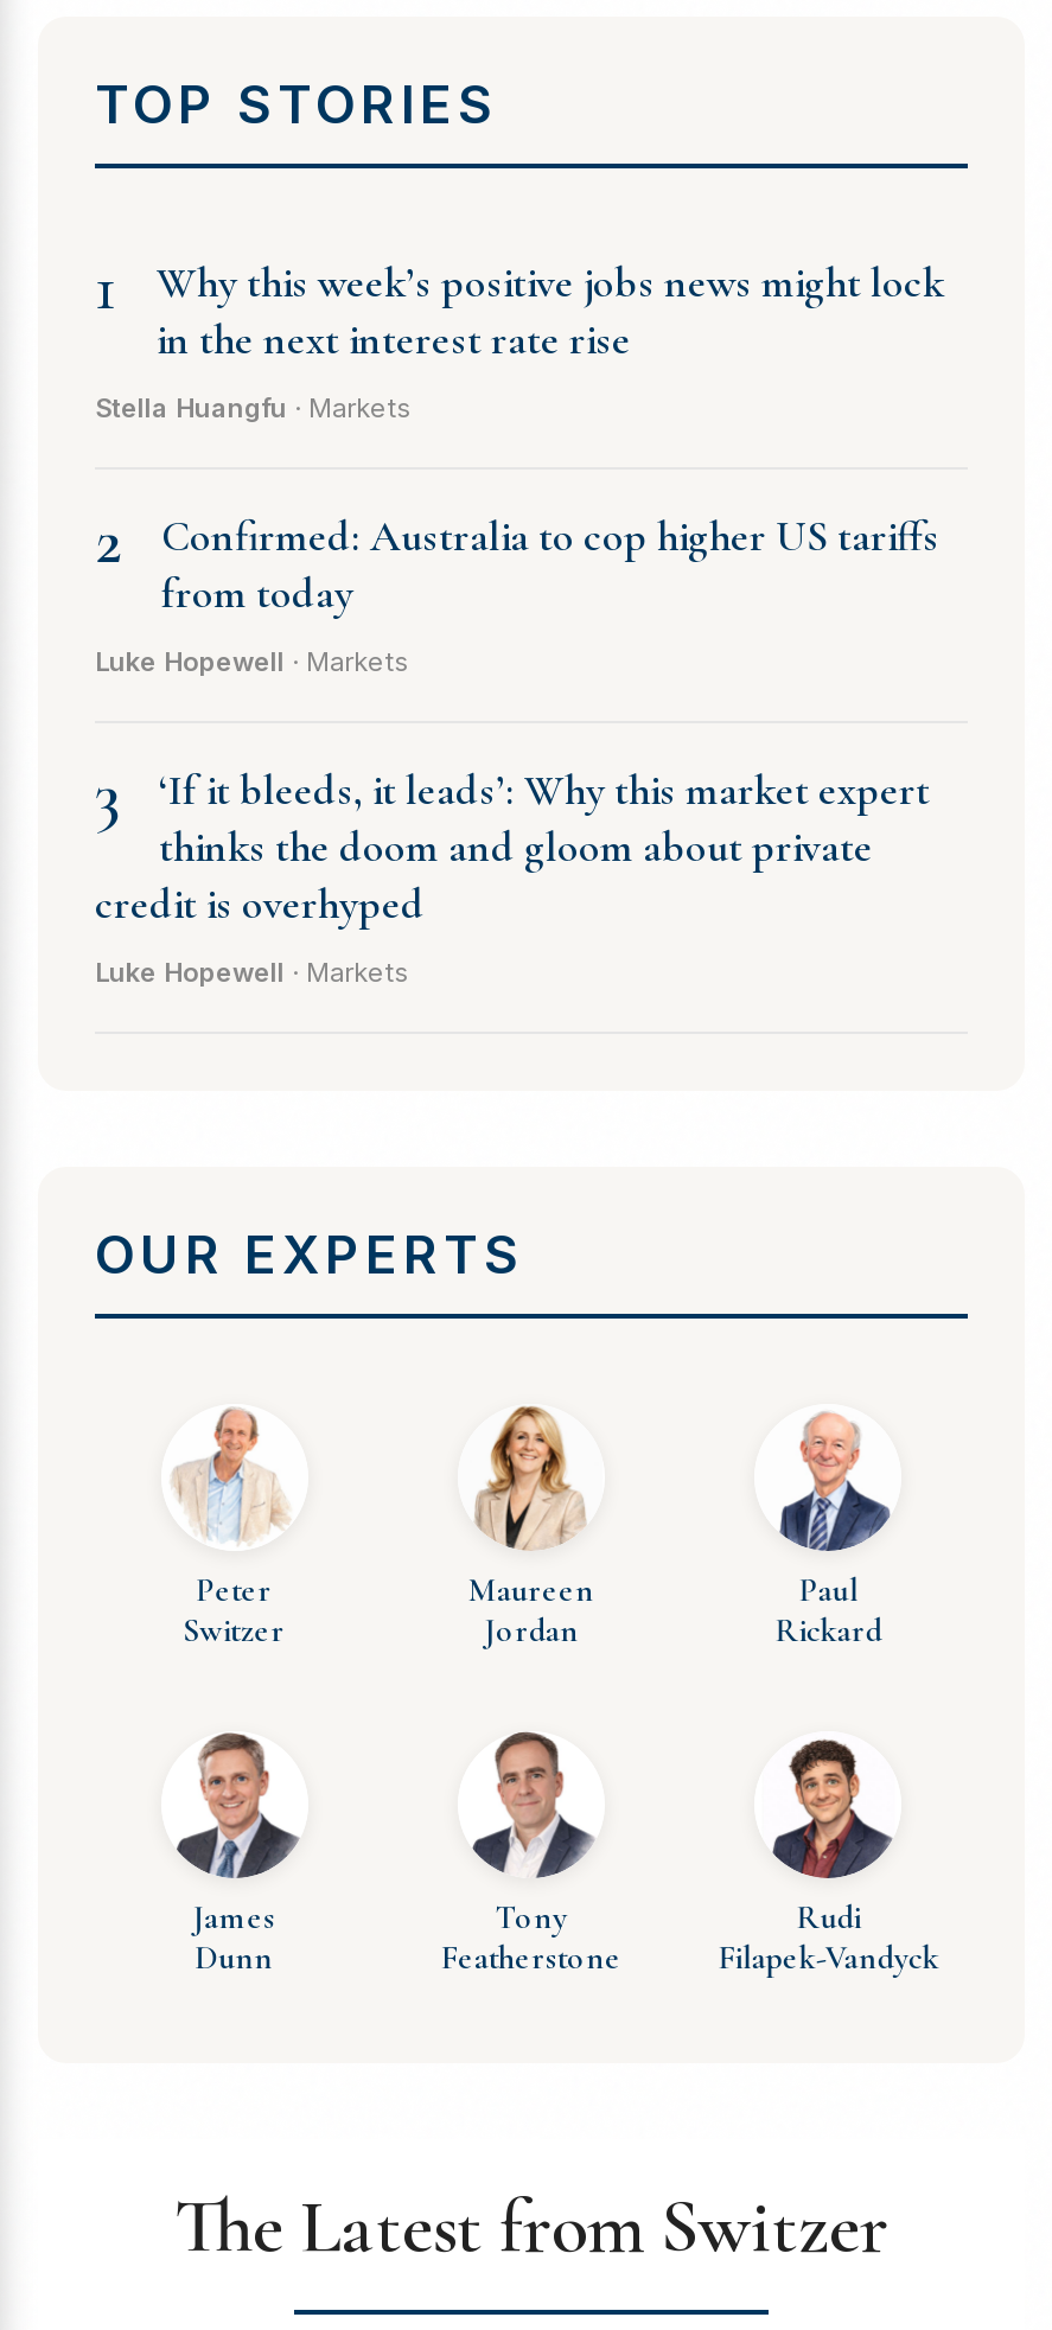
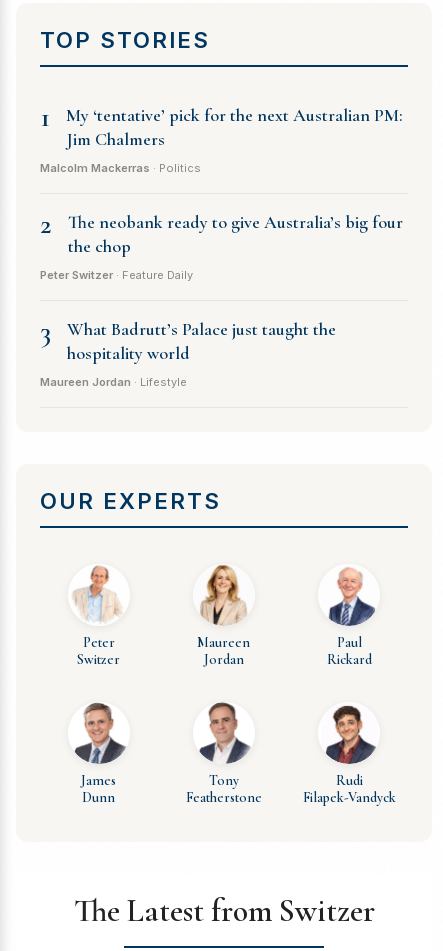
- Why this week’s positive jobs news might lock
- in the next interest rate rise
+ My ‘tentative’ pick for the next Australian PM:
+ Jim Chalmers

- Stella Huangfu · Markets
+ Malcolm Mackerras · Politics

- Confirmed: Australia to cop higher US tariffs
- from today
+ The neobank ready to give Australia’s big four
+ the chop

- Luke Hopewell · Markets
+ Peter Switzer · Feature Daily

- ‘If it bleeds, it leads’: Why this market expert
- thinks the doom and gloom about private
- credit is overhyped
+ What Badrutt’s Palace just taught the
+ hospitality world

- Luke Hopewell · Markets
+ Maureen Jordan · Lifestyle
